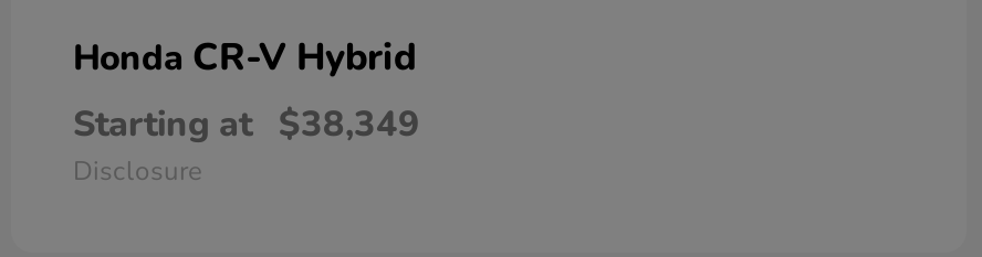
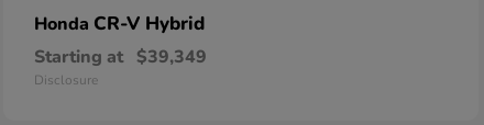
- Starting at $38,349
+ Starting at $39,349
